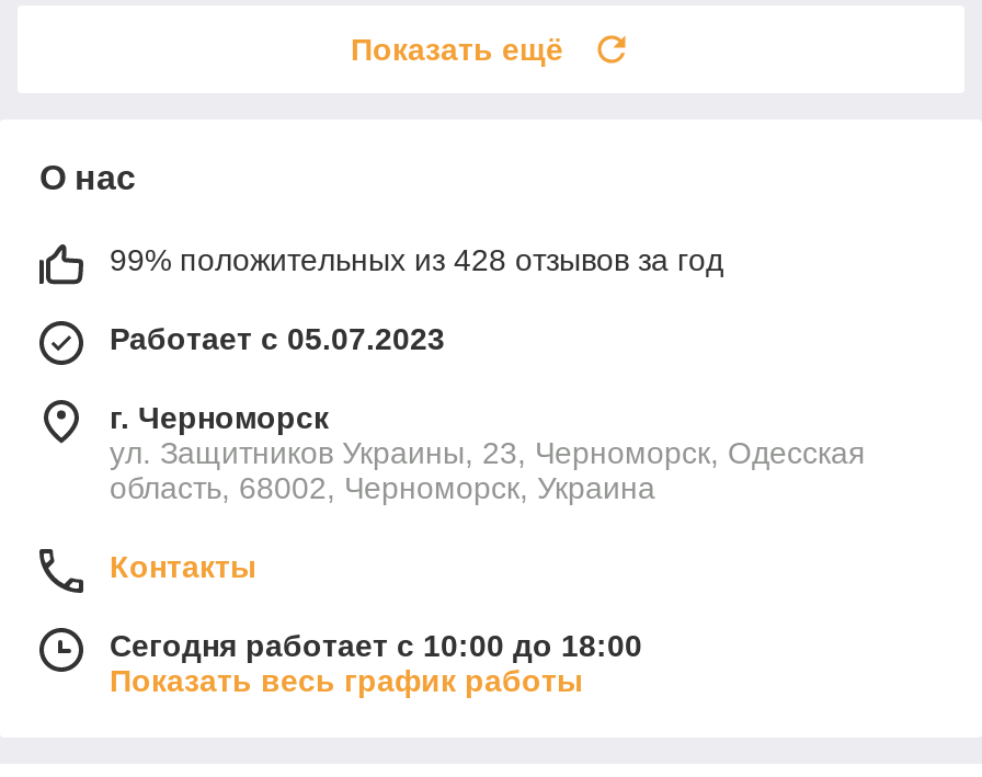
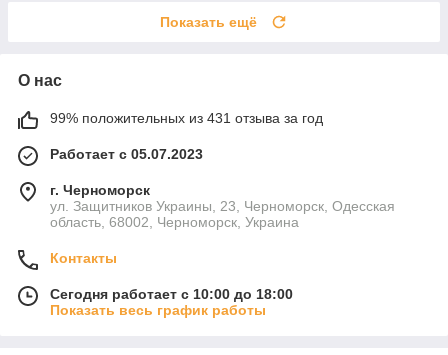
- 99% положительных из 428 отзывов за год
+ 99% положительных из 431 отзыва за год
